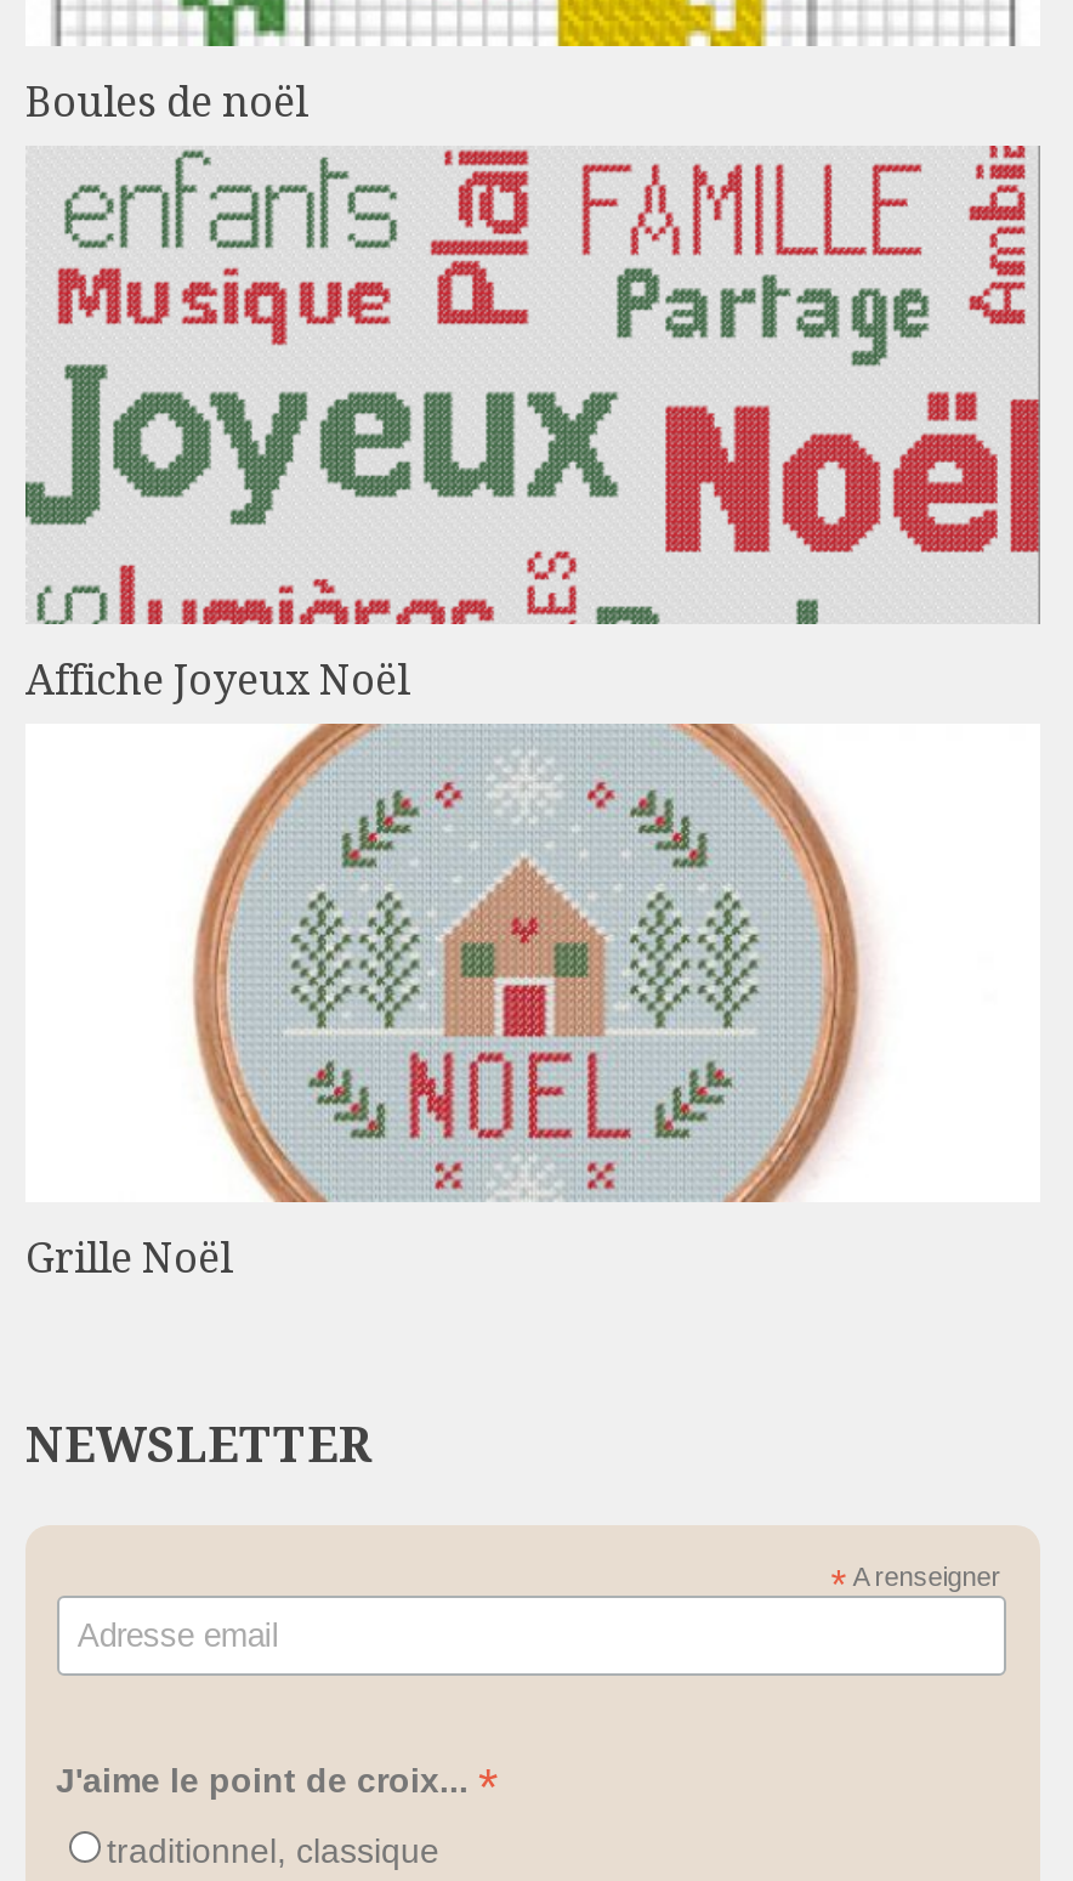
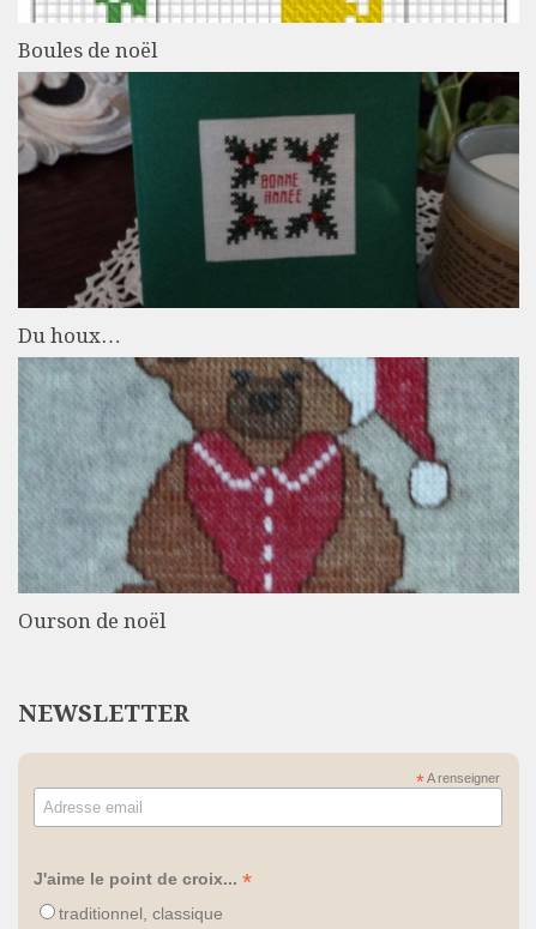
- [image]
- Affiche Joyeux Noël
+ [image]
+ Du houx…

- [image]
- Grille Noël
+ [image]
+ Ourson de noël
